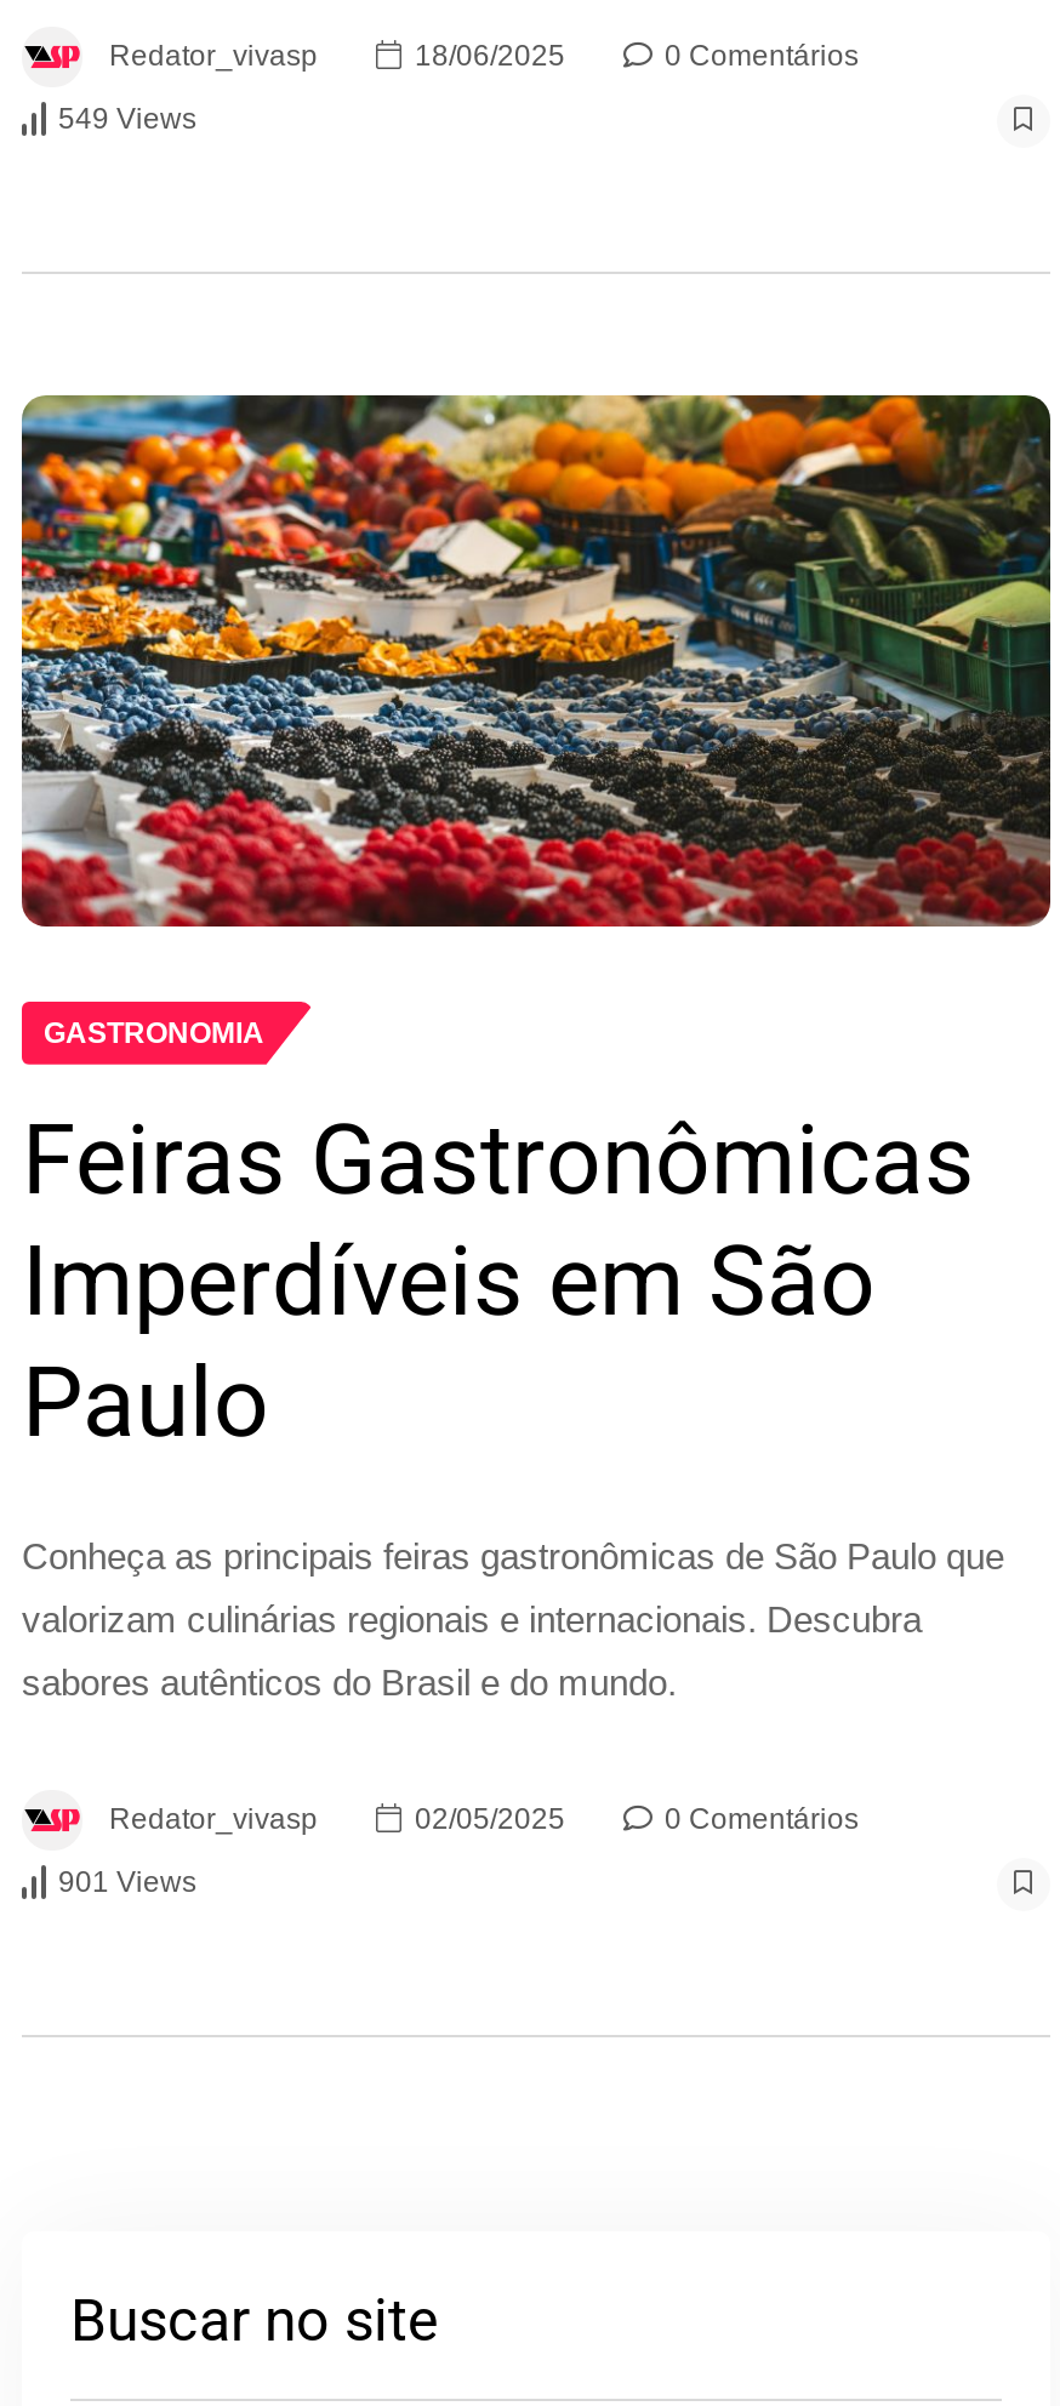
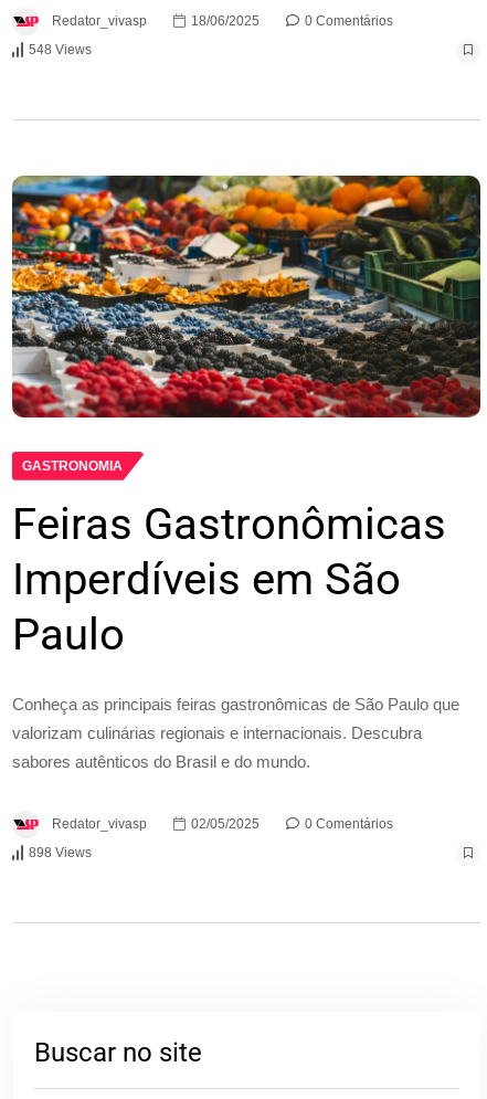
- 549 Views
+ 548 Views

- 901 Views
+ 898 Views
